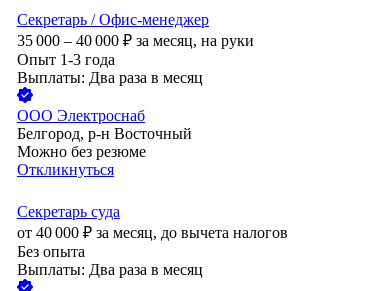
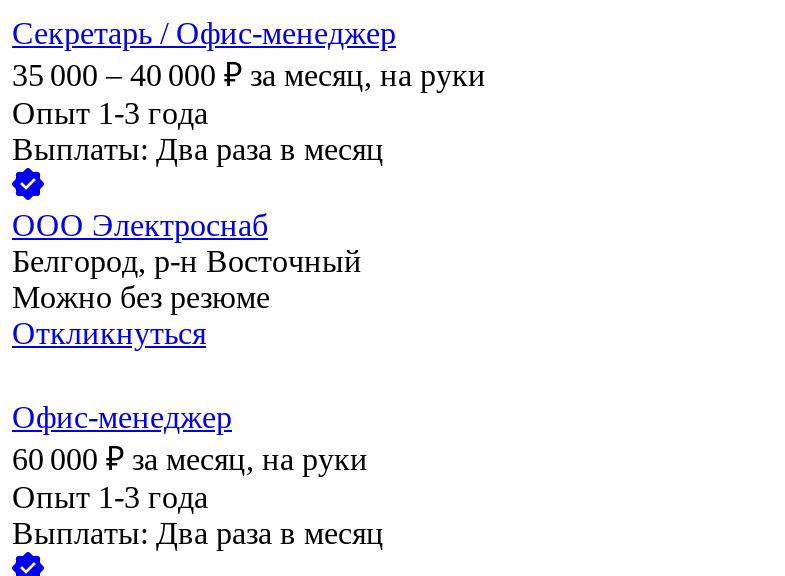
- Секретарь суда
- от 40 000 ₽ за месяц, до вычета налогов
- Без опыта
+ Офис-менеджер
+ 60 000 ₽ за месяц, на руки
+ Опыт 1-3 года
